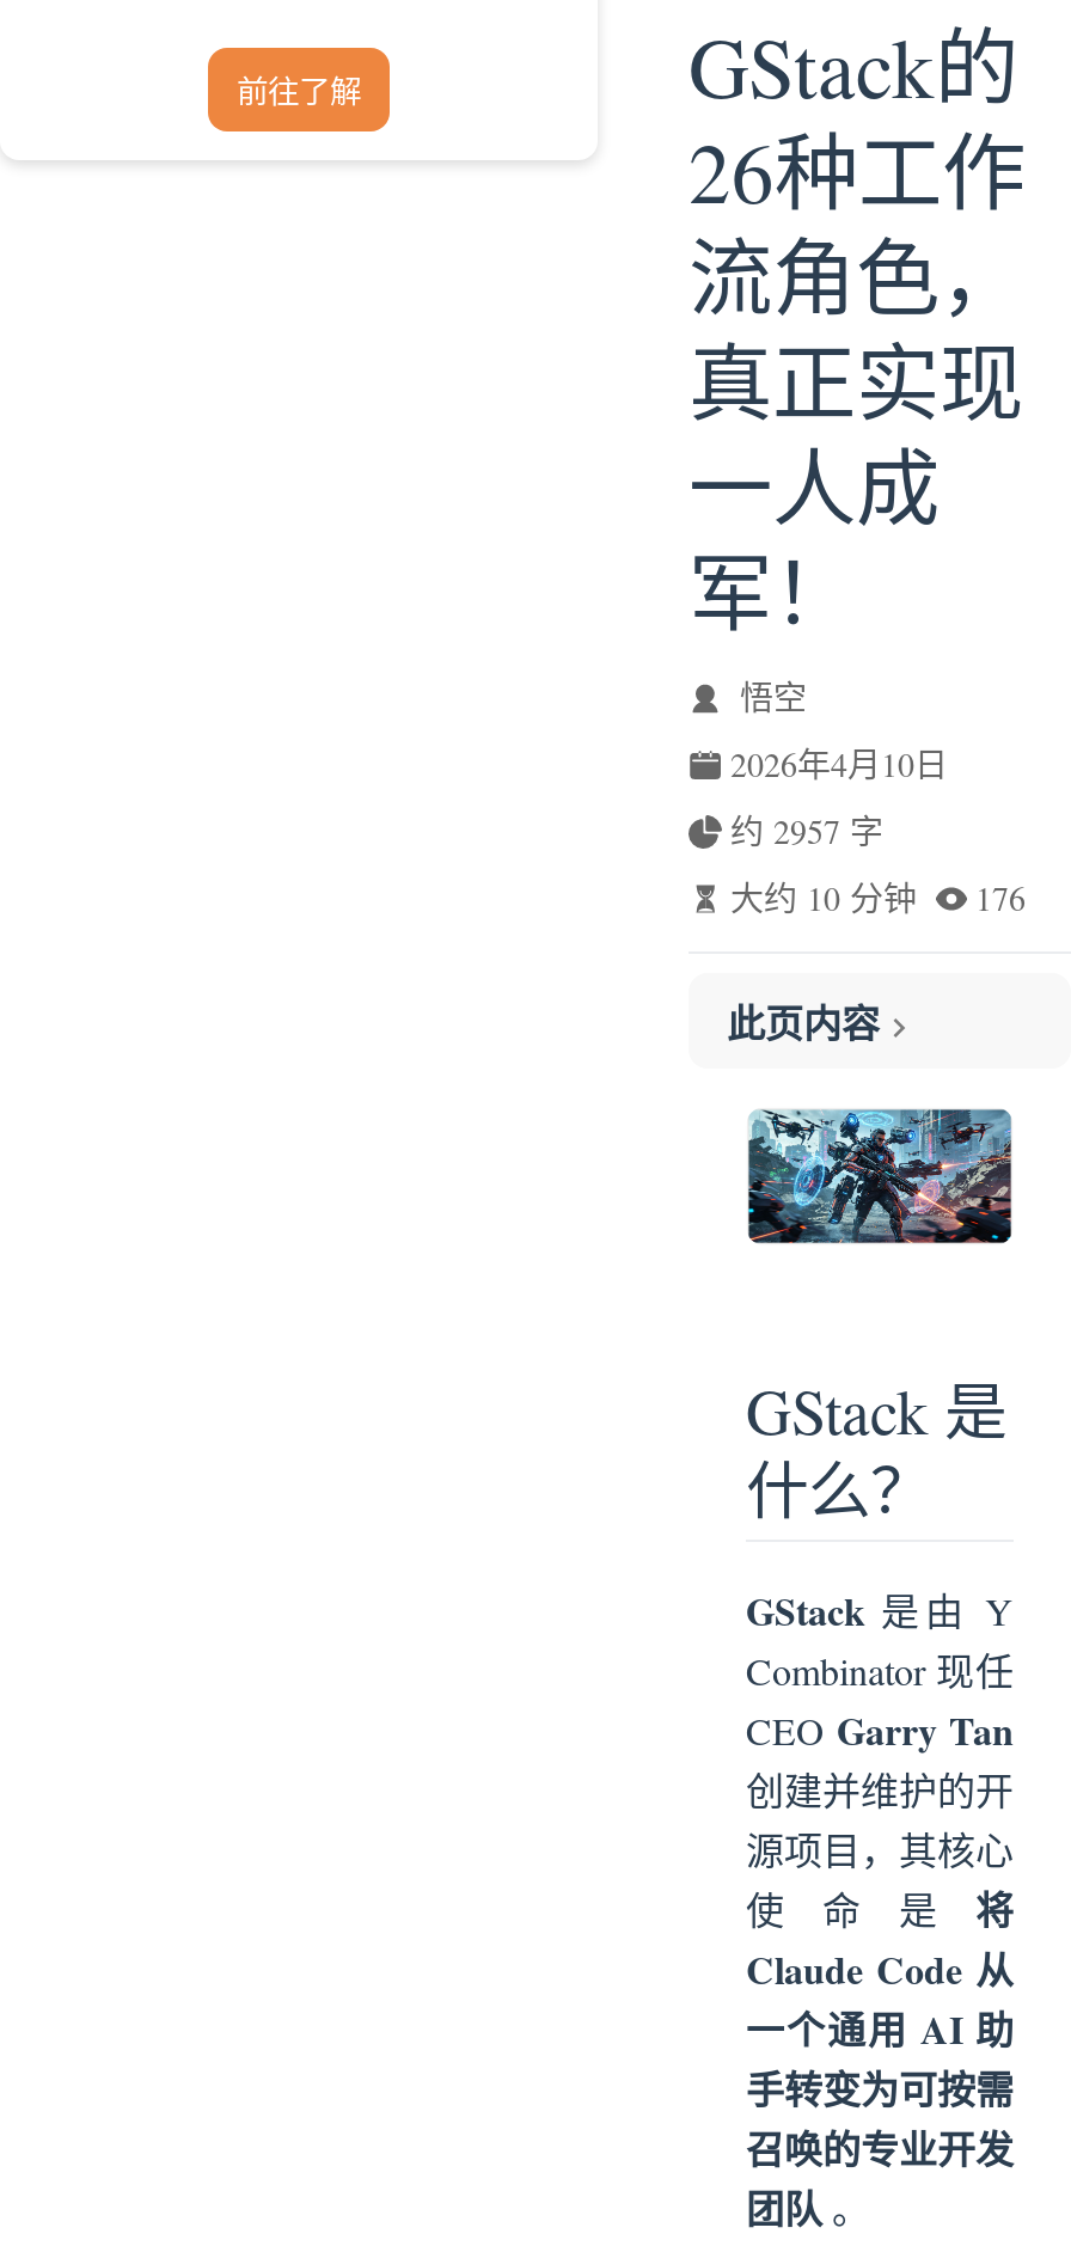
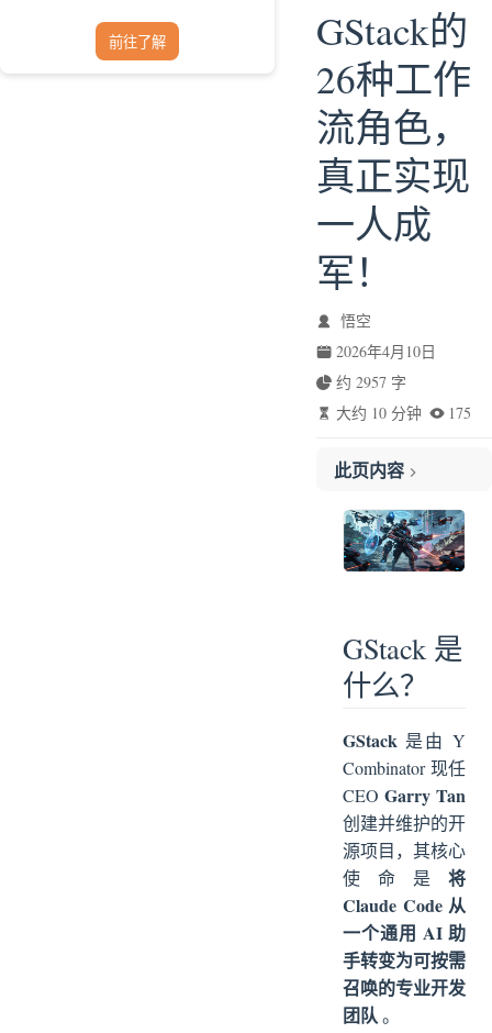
- 大约 10 分钟 176
+ 大约 10 分钟 175
